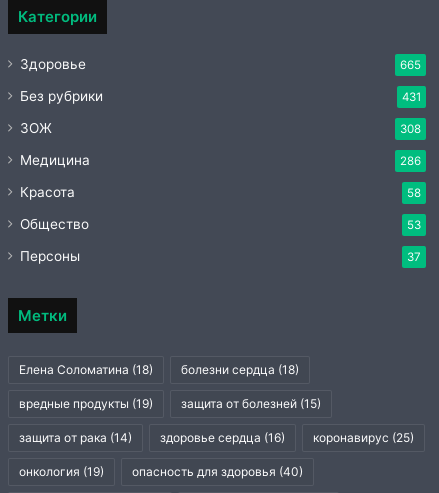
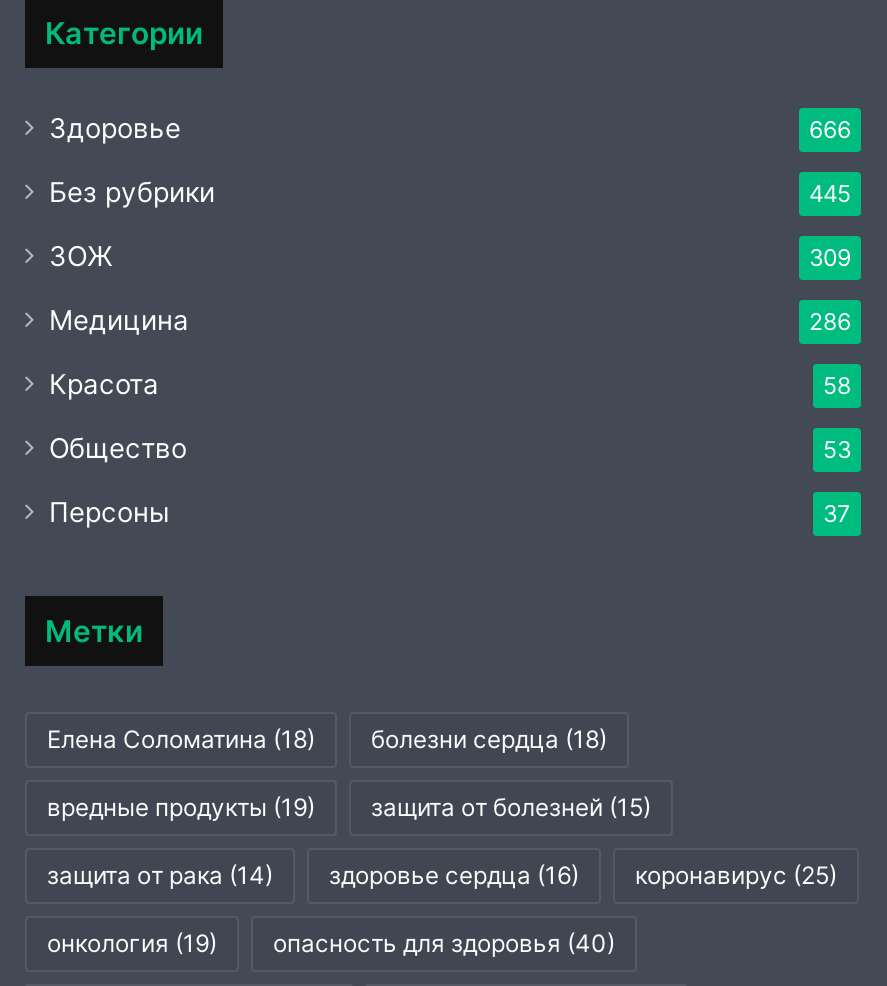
- 665
+ 666

- 431
+ 445

- 308
+ 309
